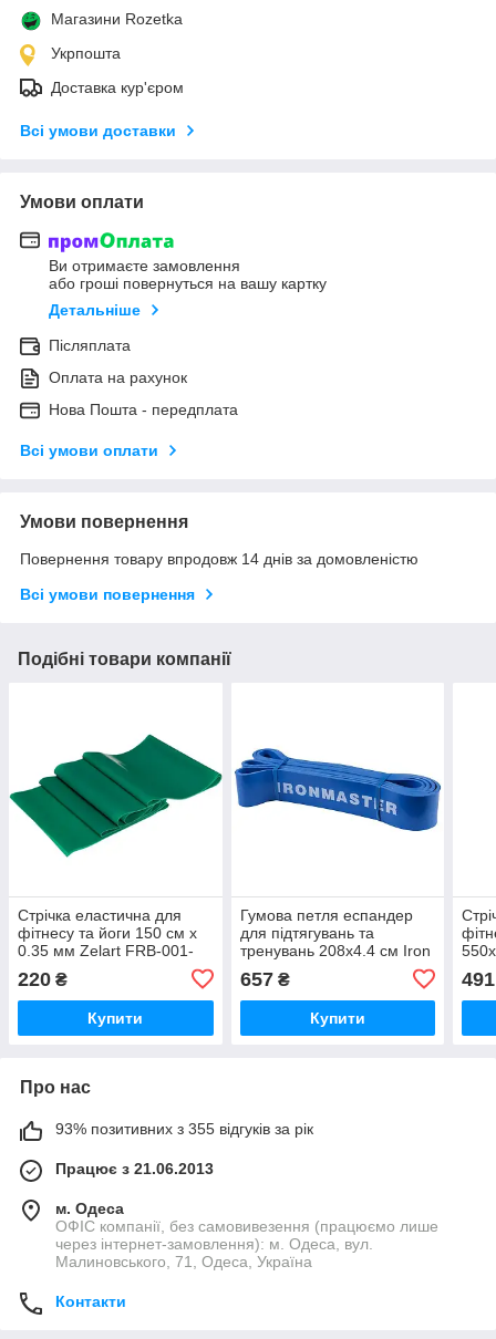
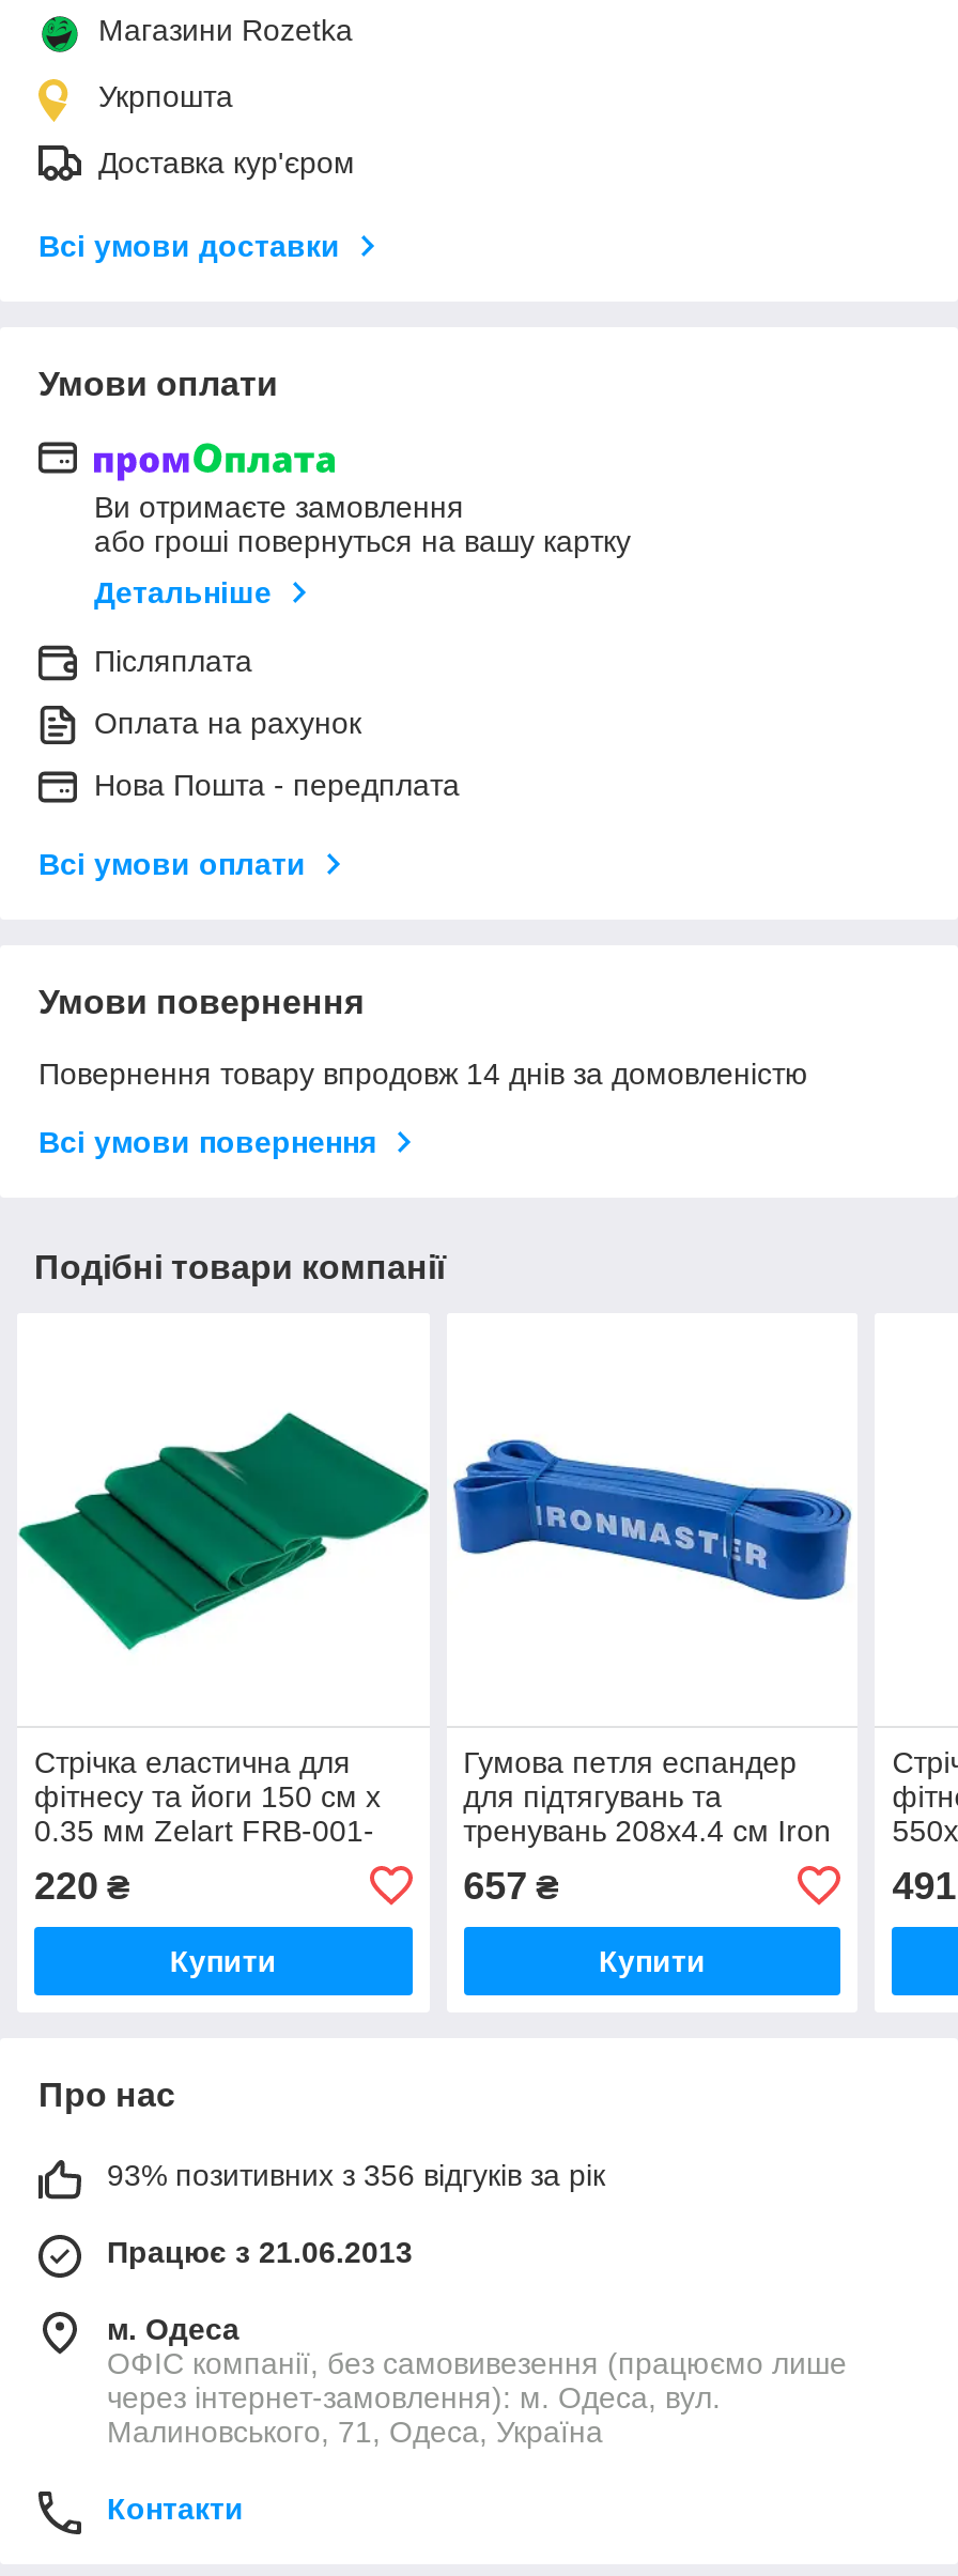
- 93% позитивних з 355 відгуків за рік
+ 93% позитивних з 356 відгуків за рік
